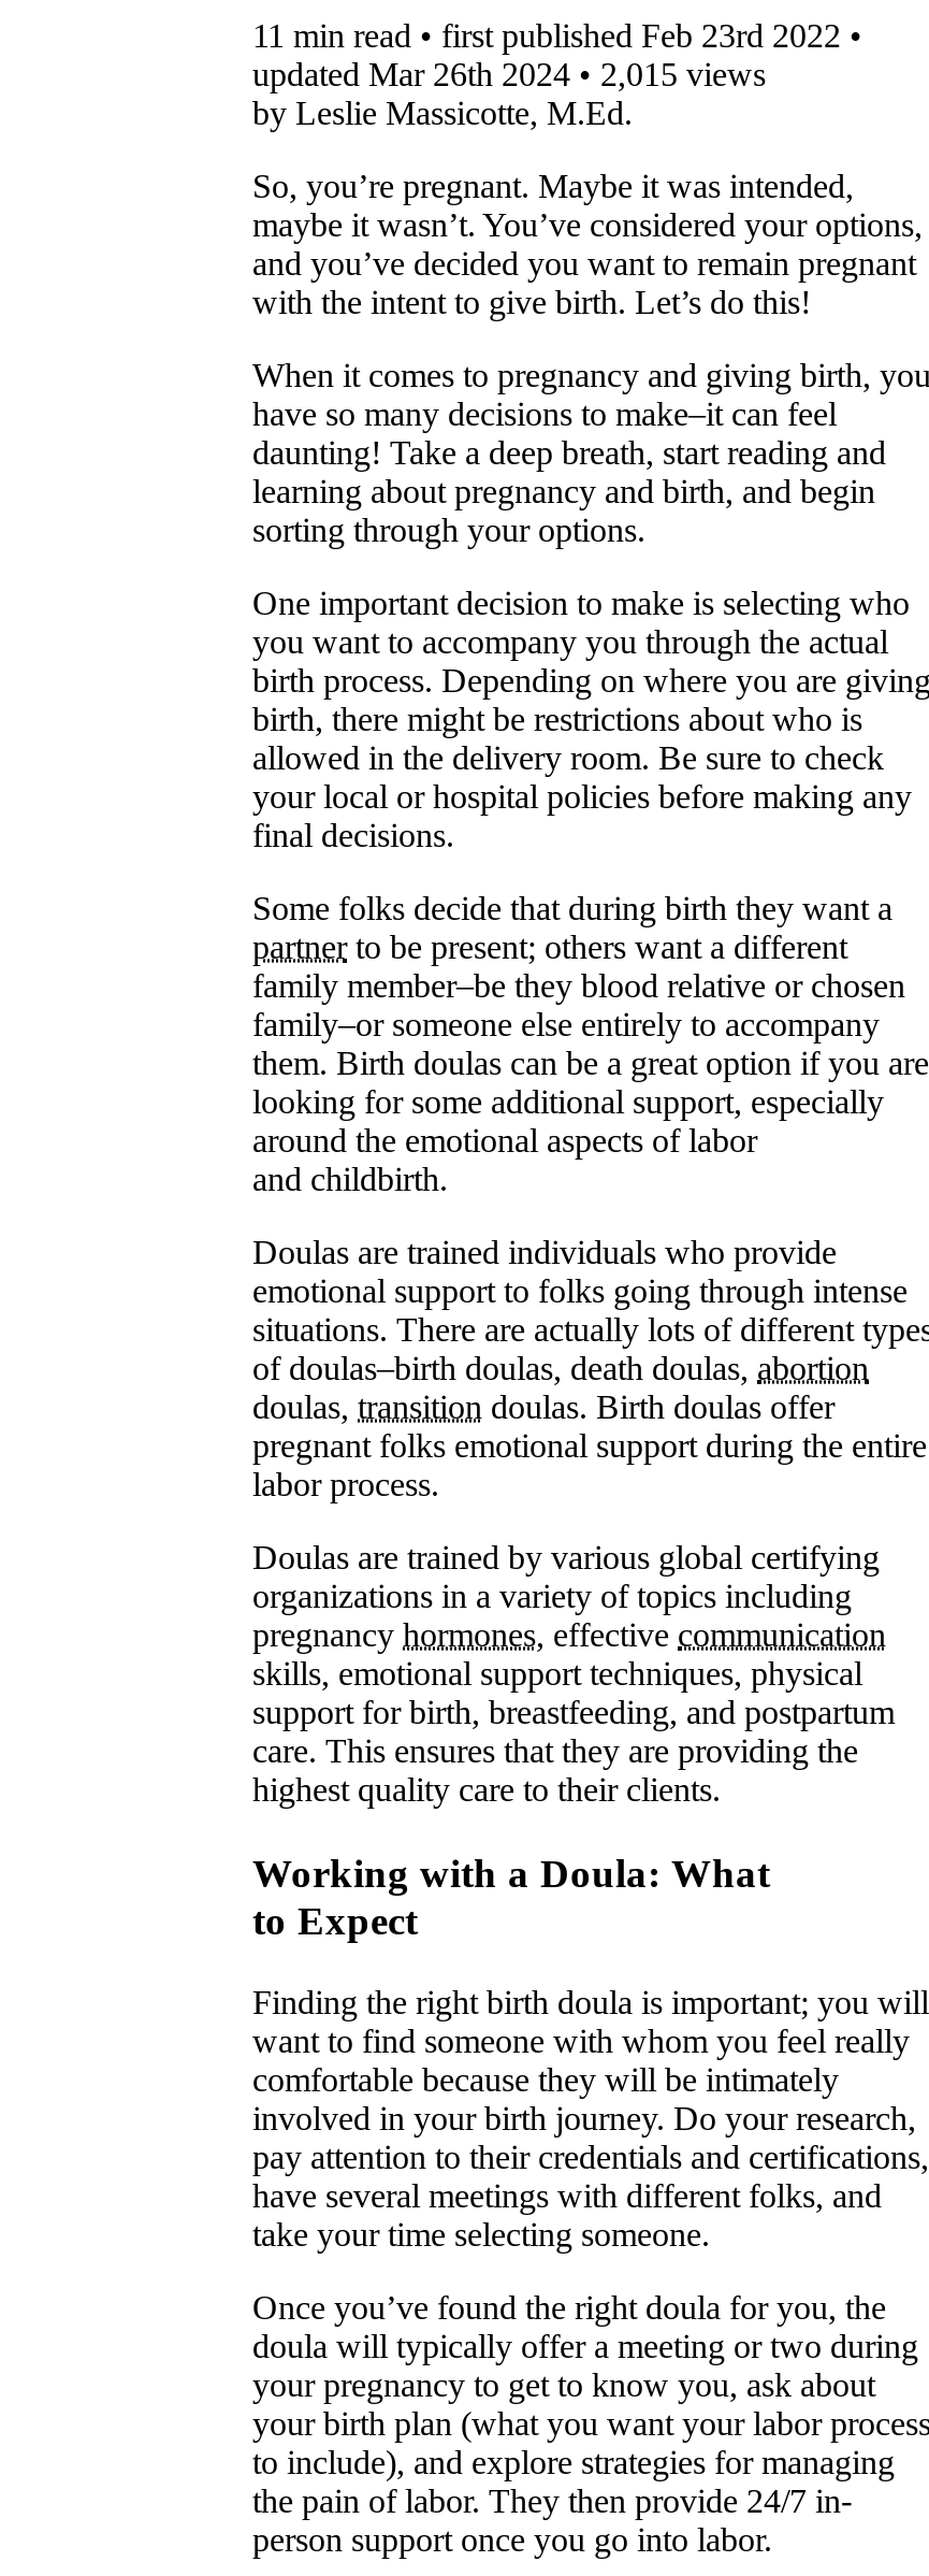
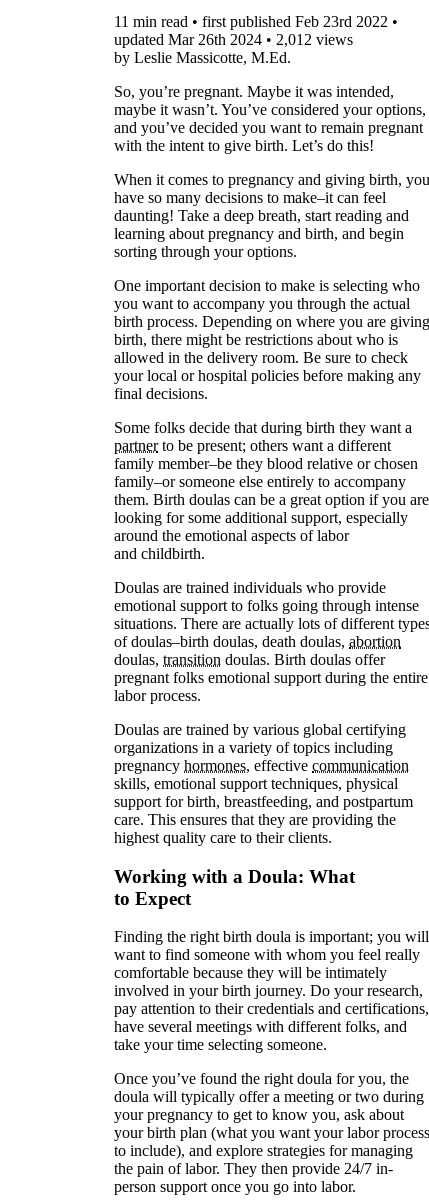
- updated Mar 26th 2024 • 2,015 views
+ updated Mar 26th 2024 • 2,012 views
